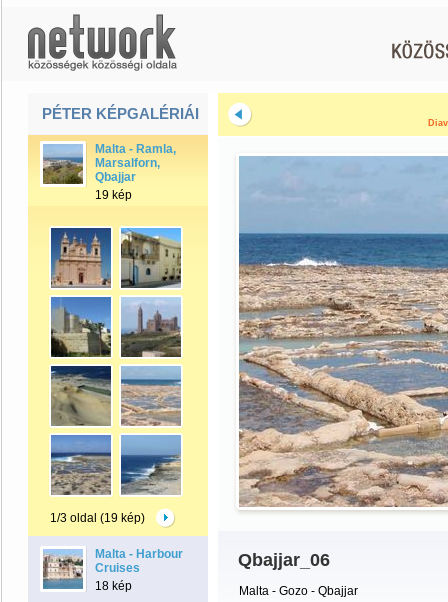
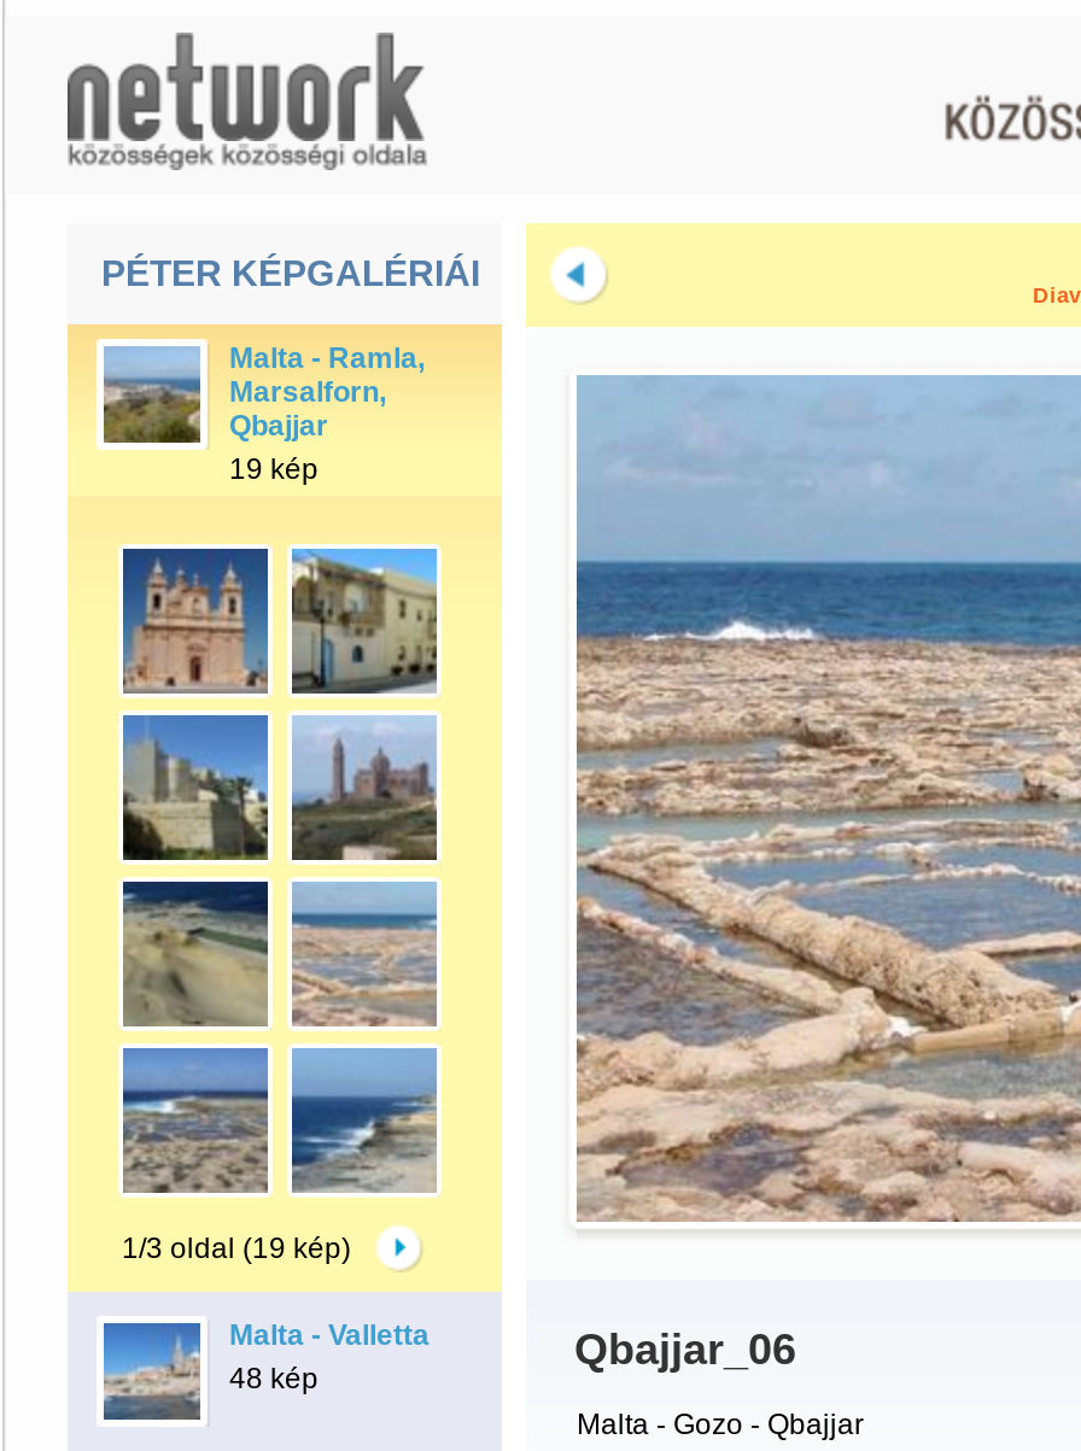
- [image]
- Malta - Harbour
- Cruises
- 18 kép
+ [image]
+ Malta - Valletta
+ 48 kép
